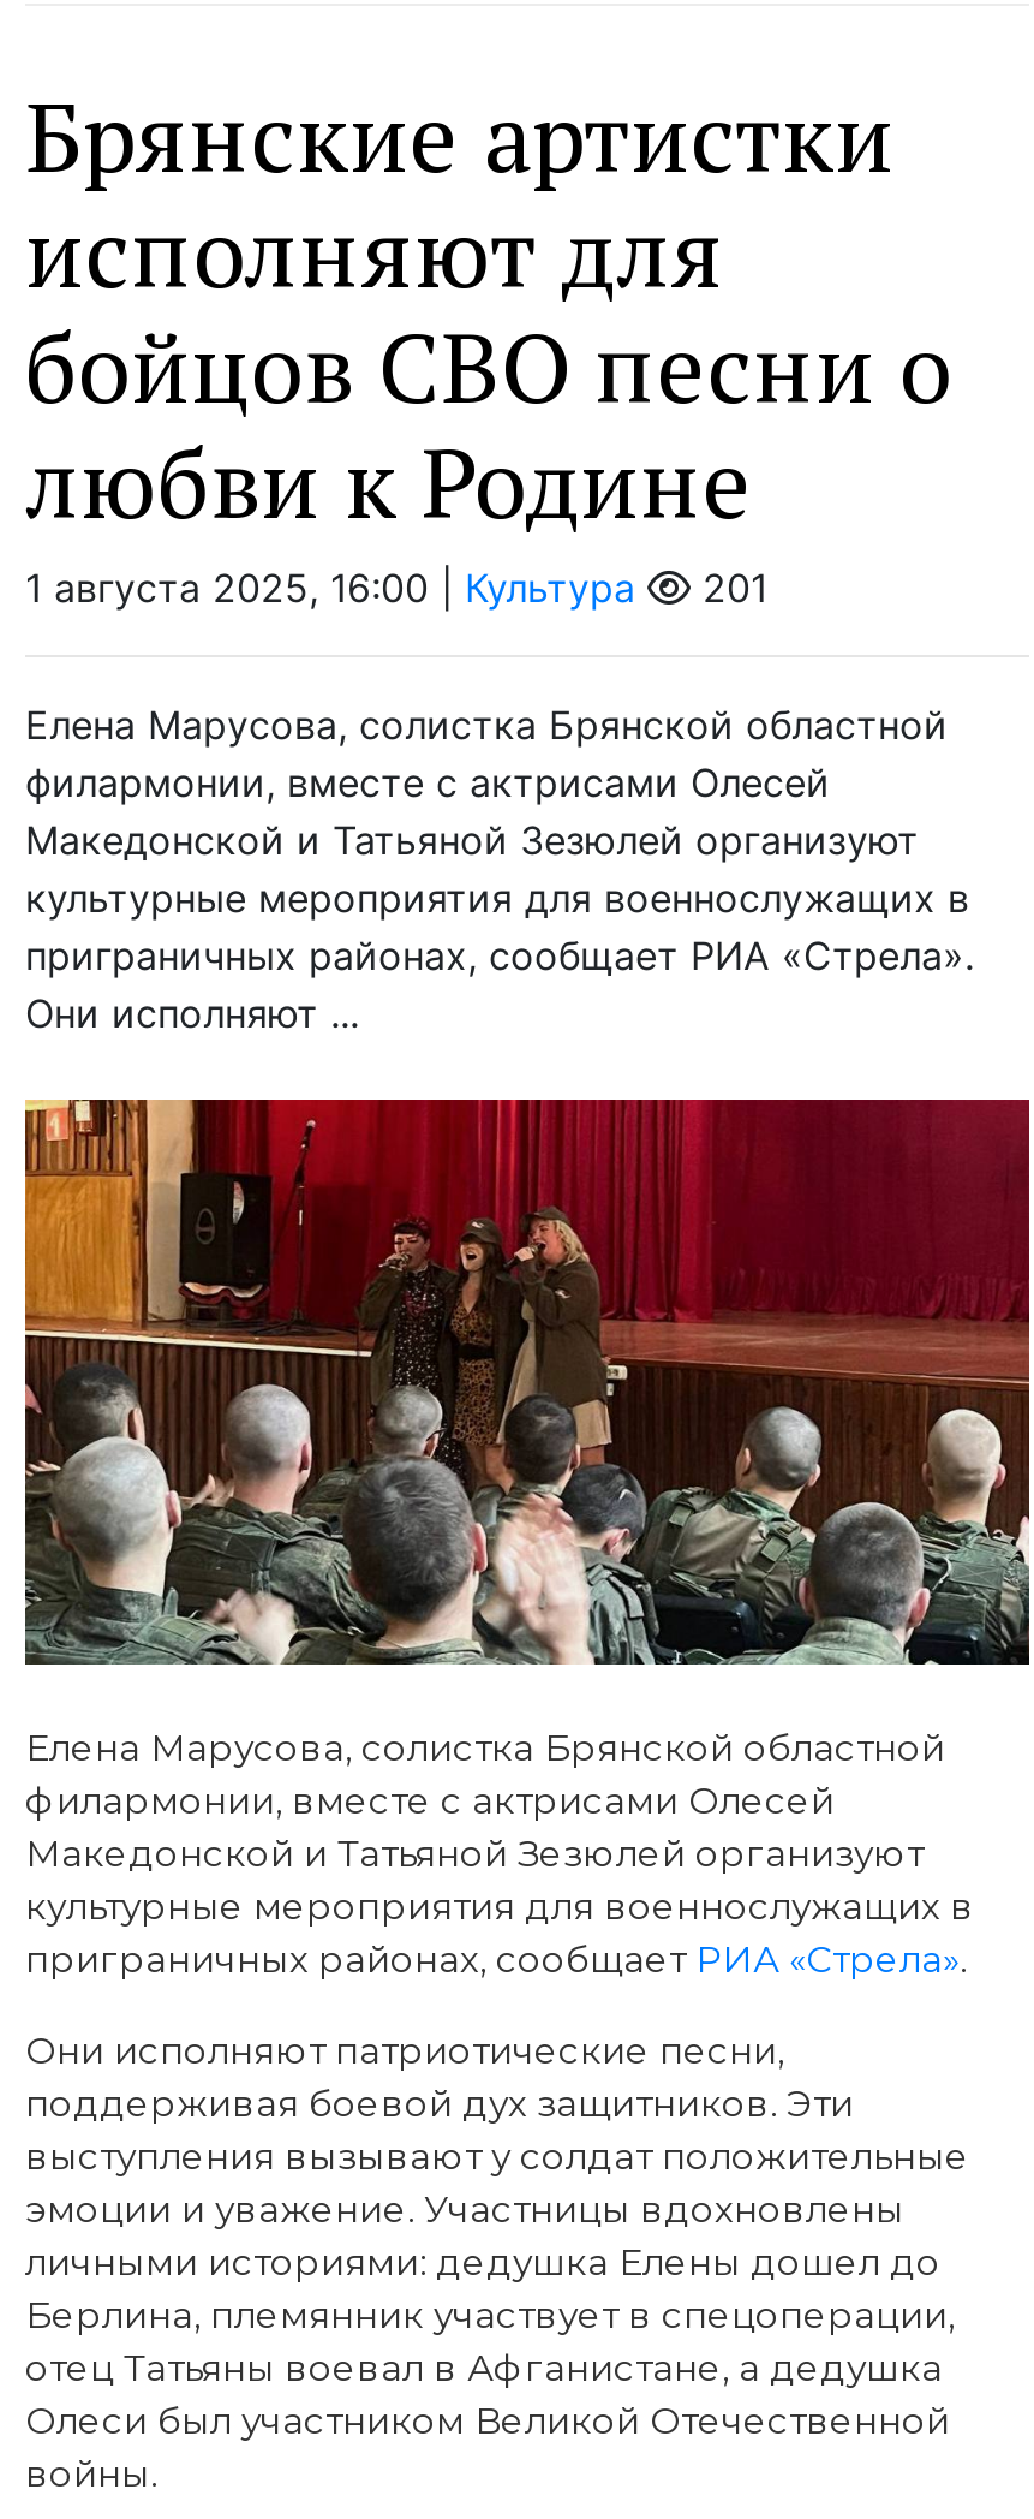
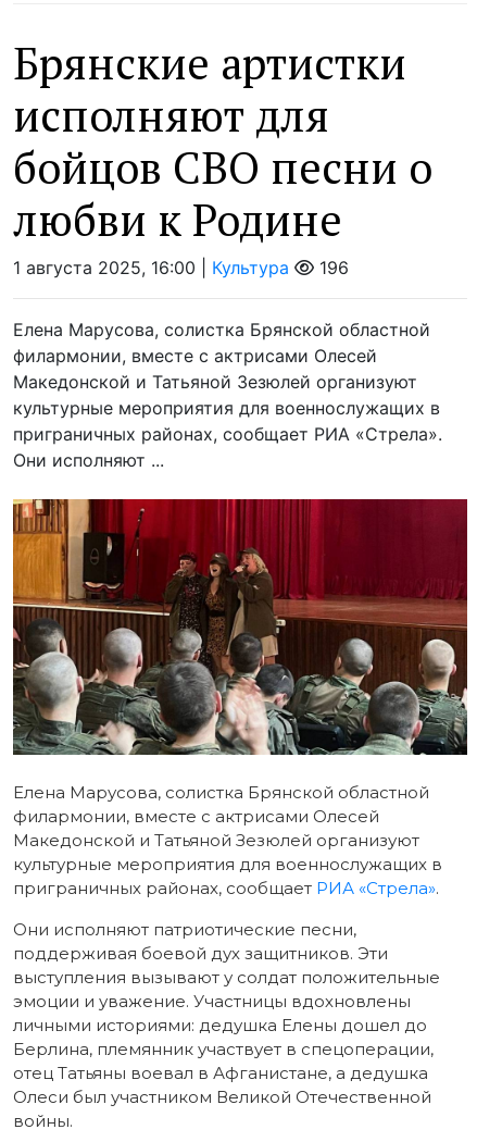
- 201
+ 196
